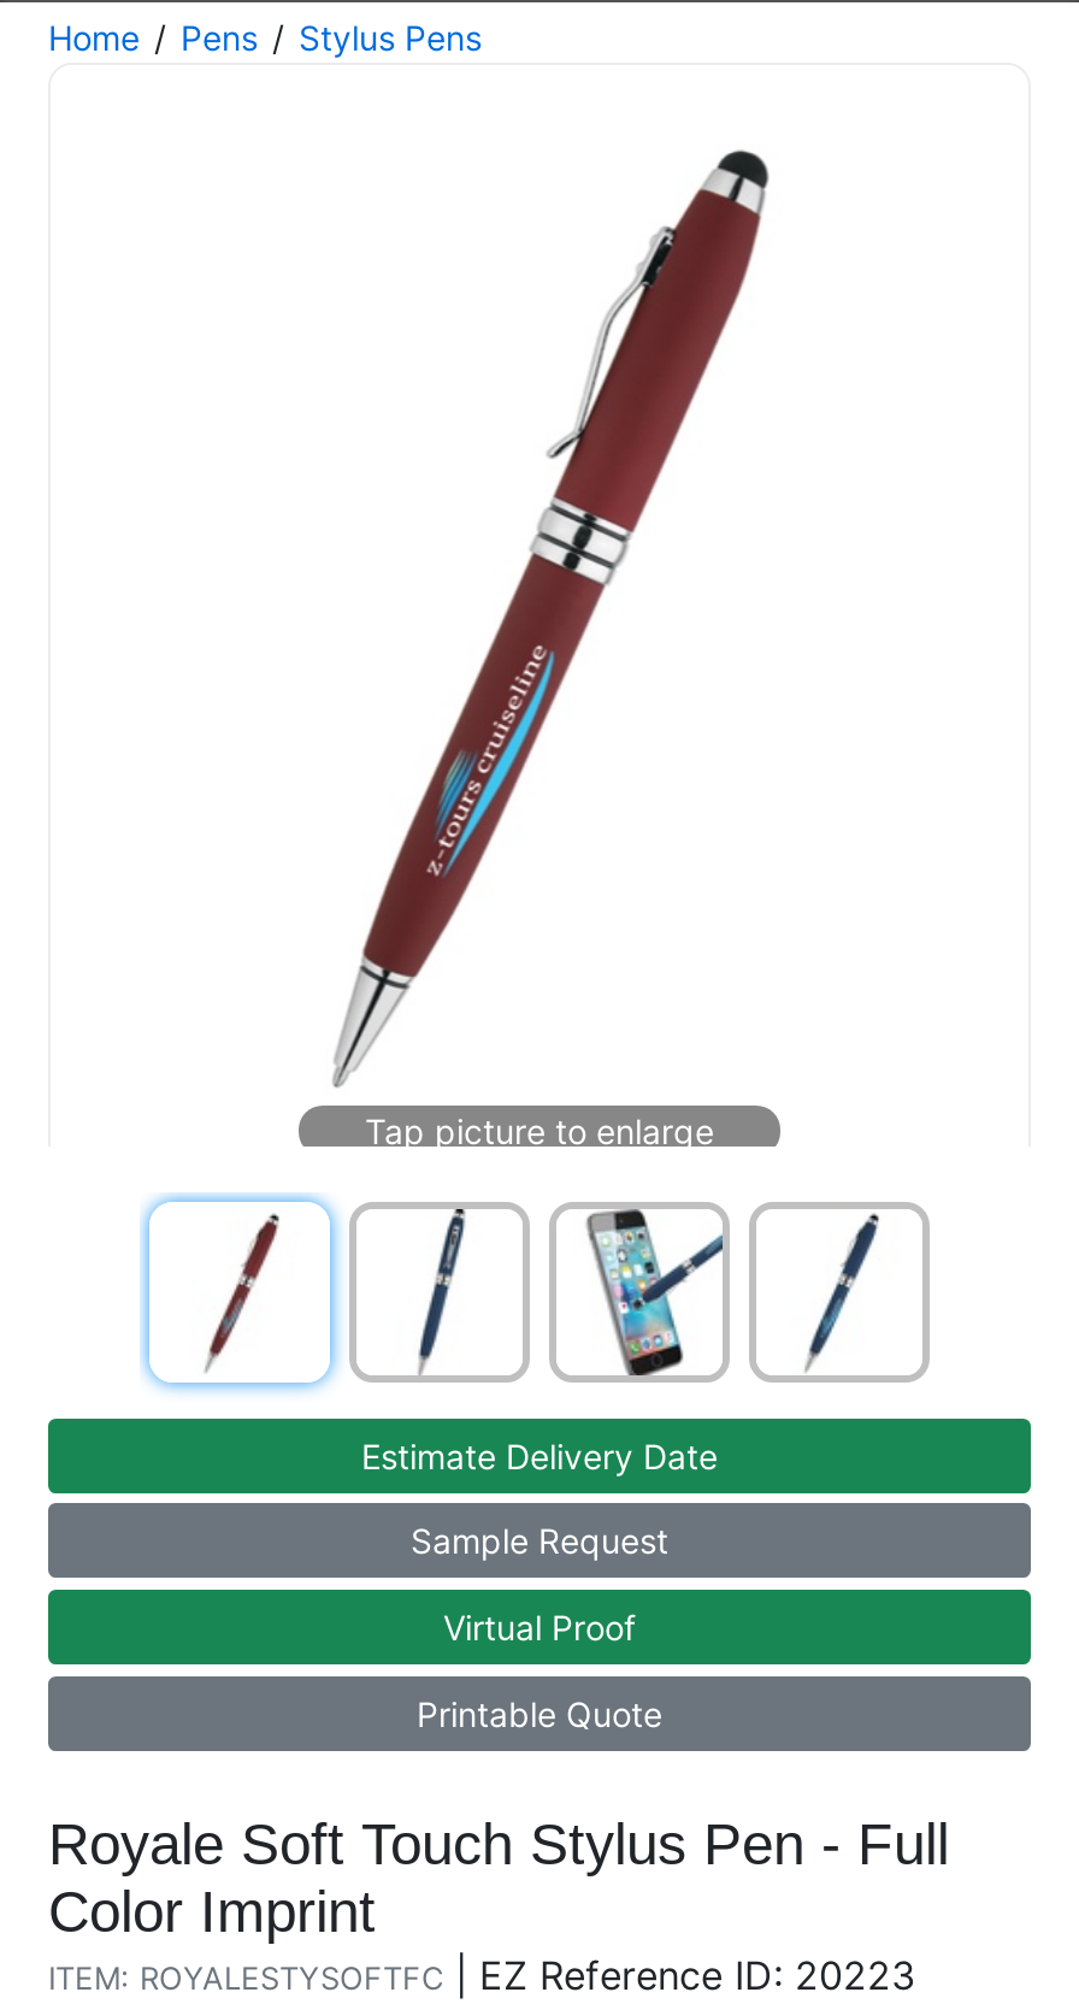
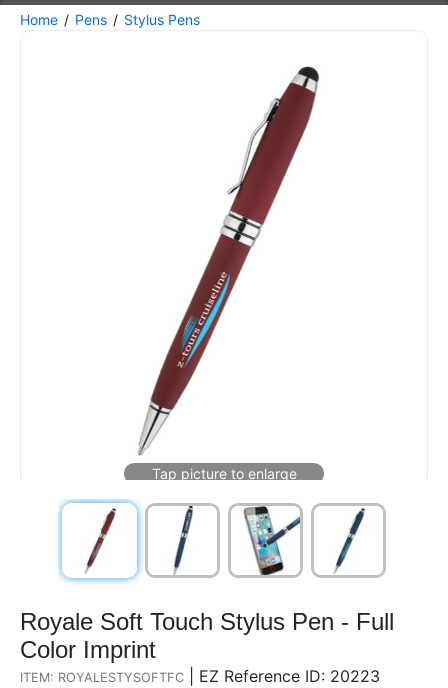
- [image]
- Estimate Delivery Date
- Sample Request
- Virtual Proof
- Printable Quote
